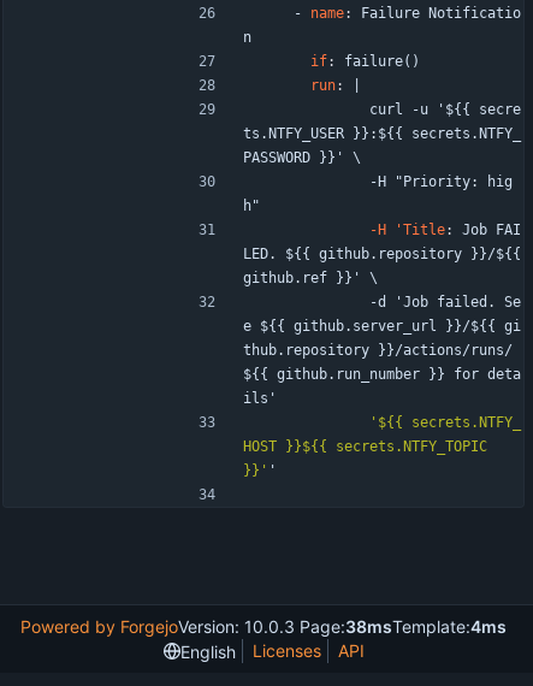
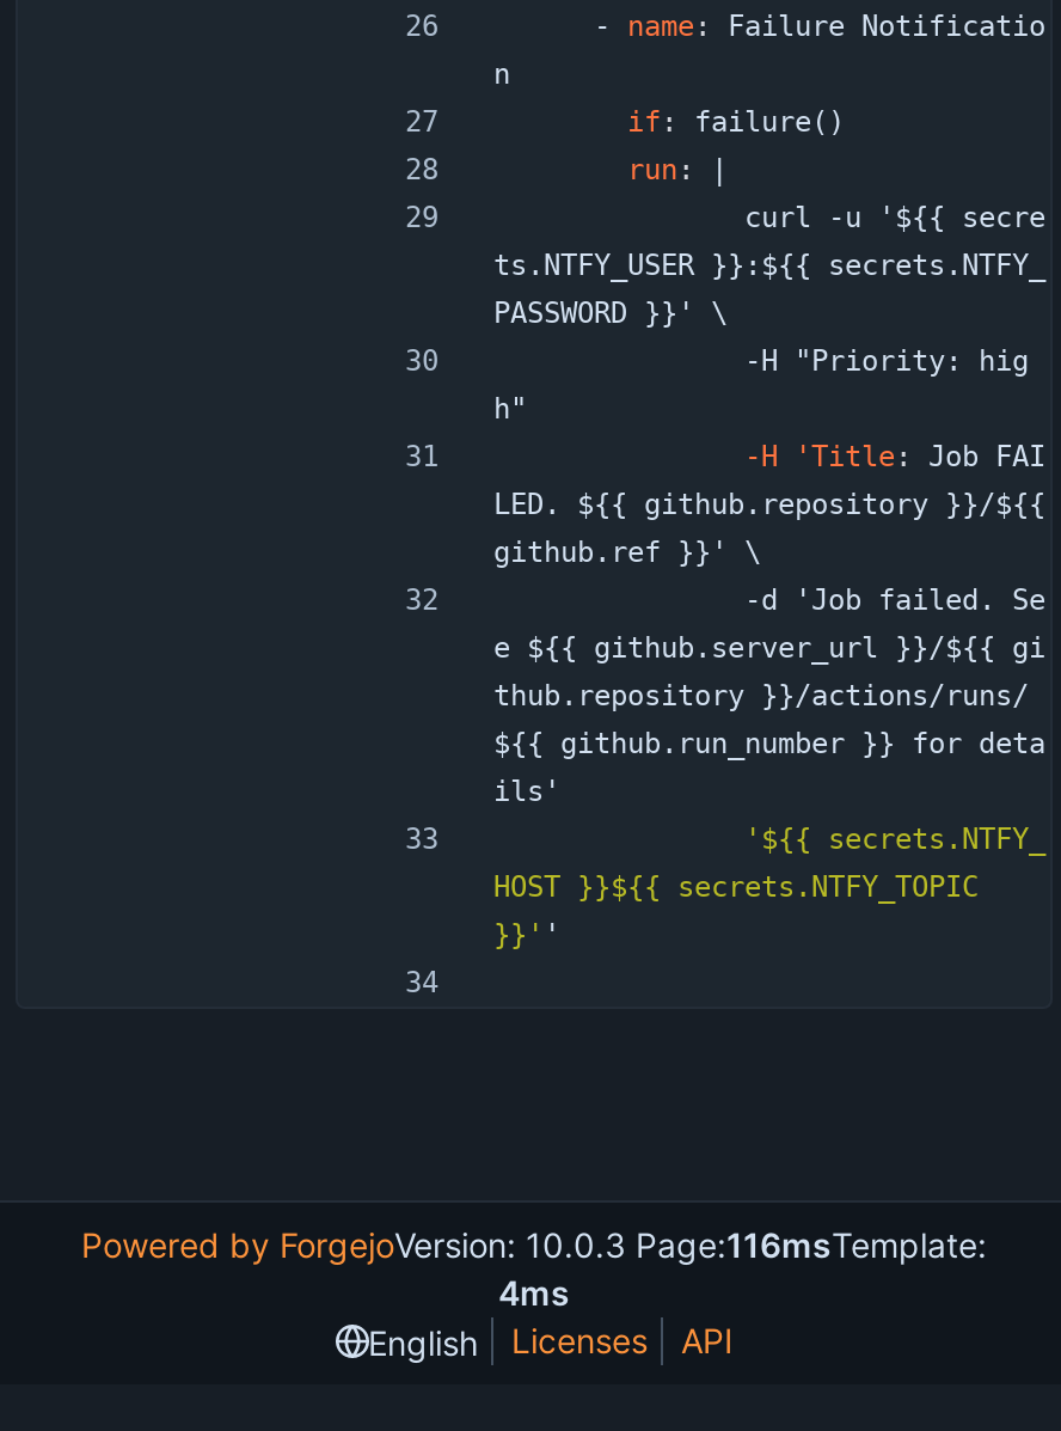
- Powered by ForgejoVersion: 10.0.3 Page:38msTemplate:4ms
+ Powered by ForgejoVersion: 10.0.3 Page:116msTemplate:
+ 4ms
